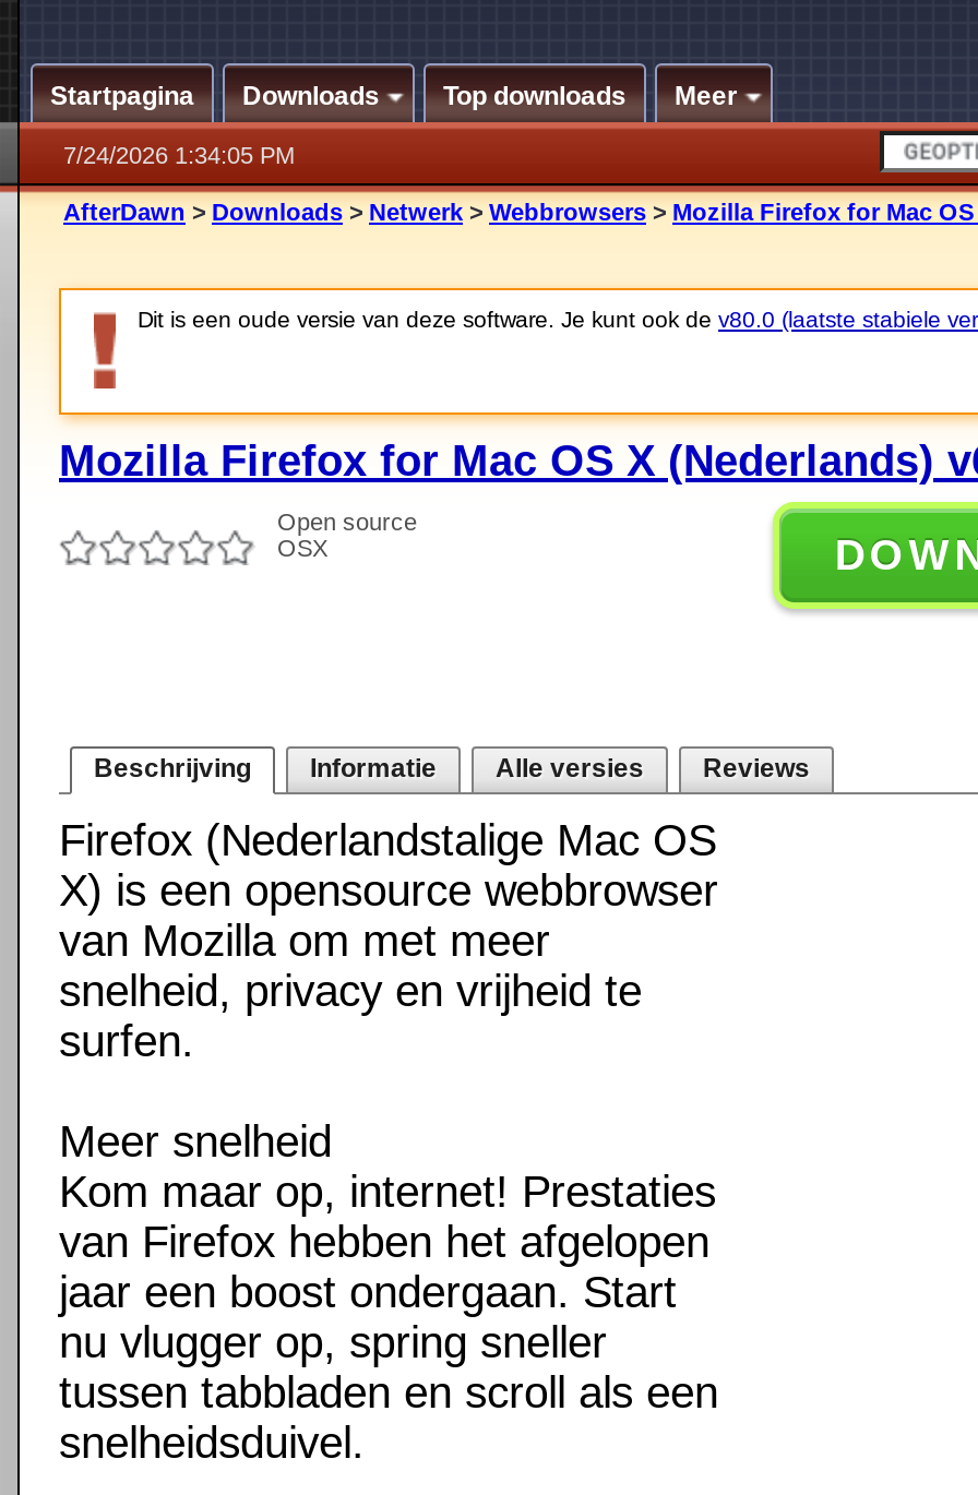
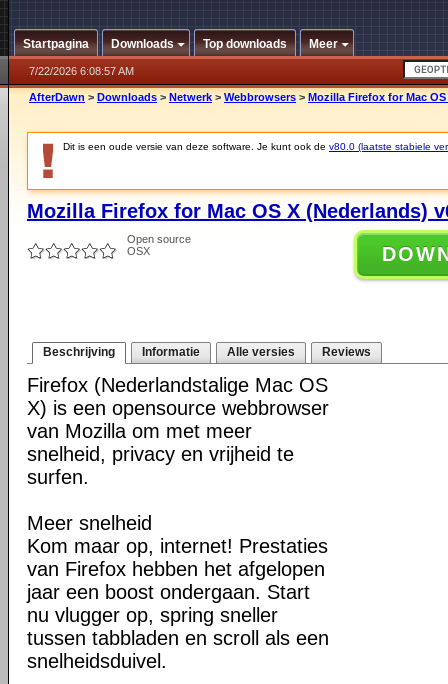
- 7/24/2026 1:34:05 PM
+ 7/22/2026 6:08:57 AM
